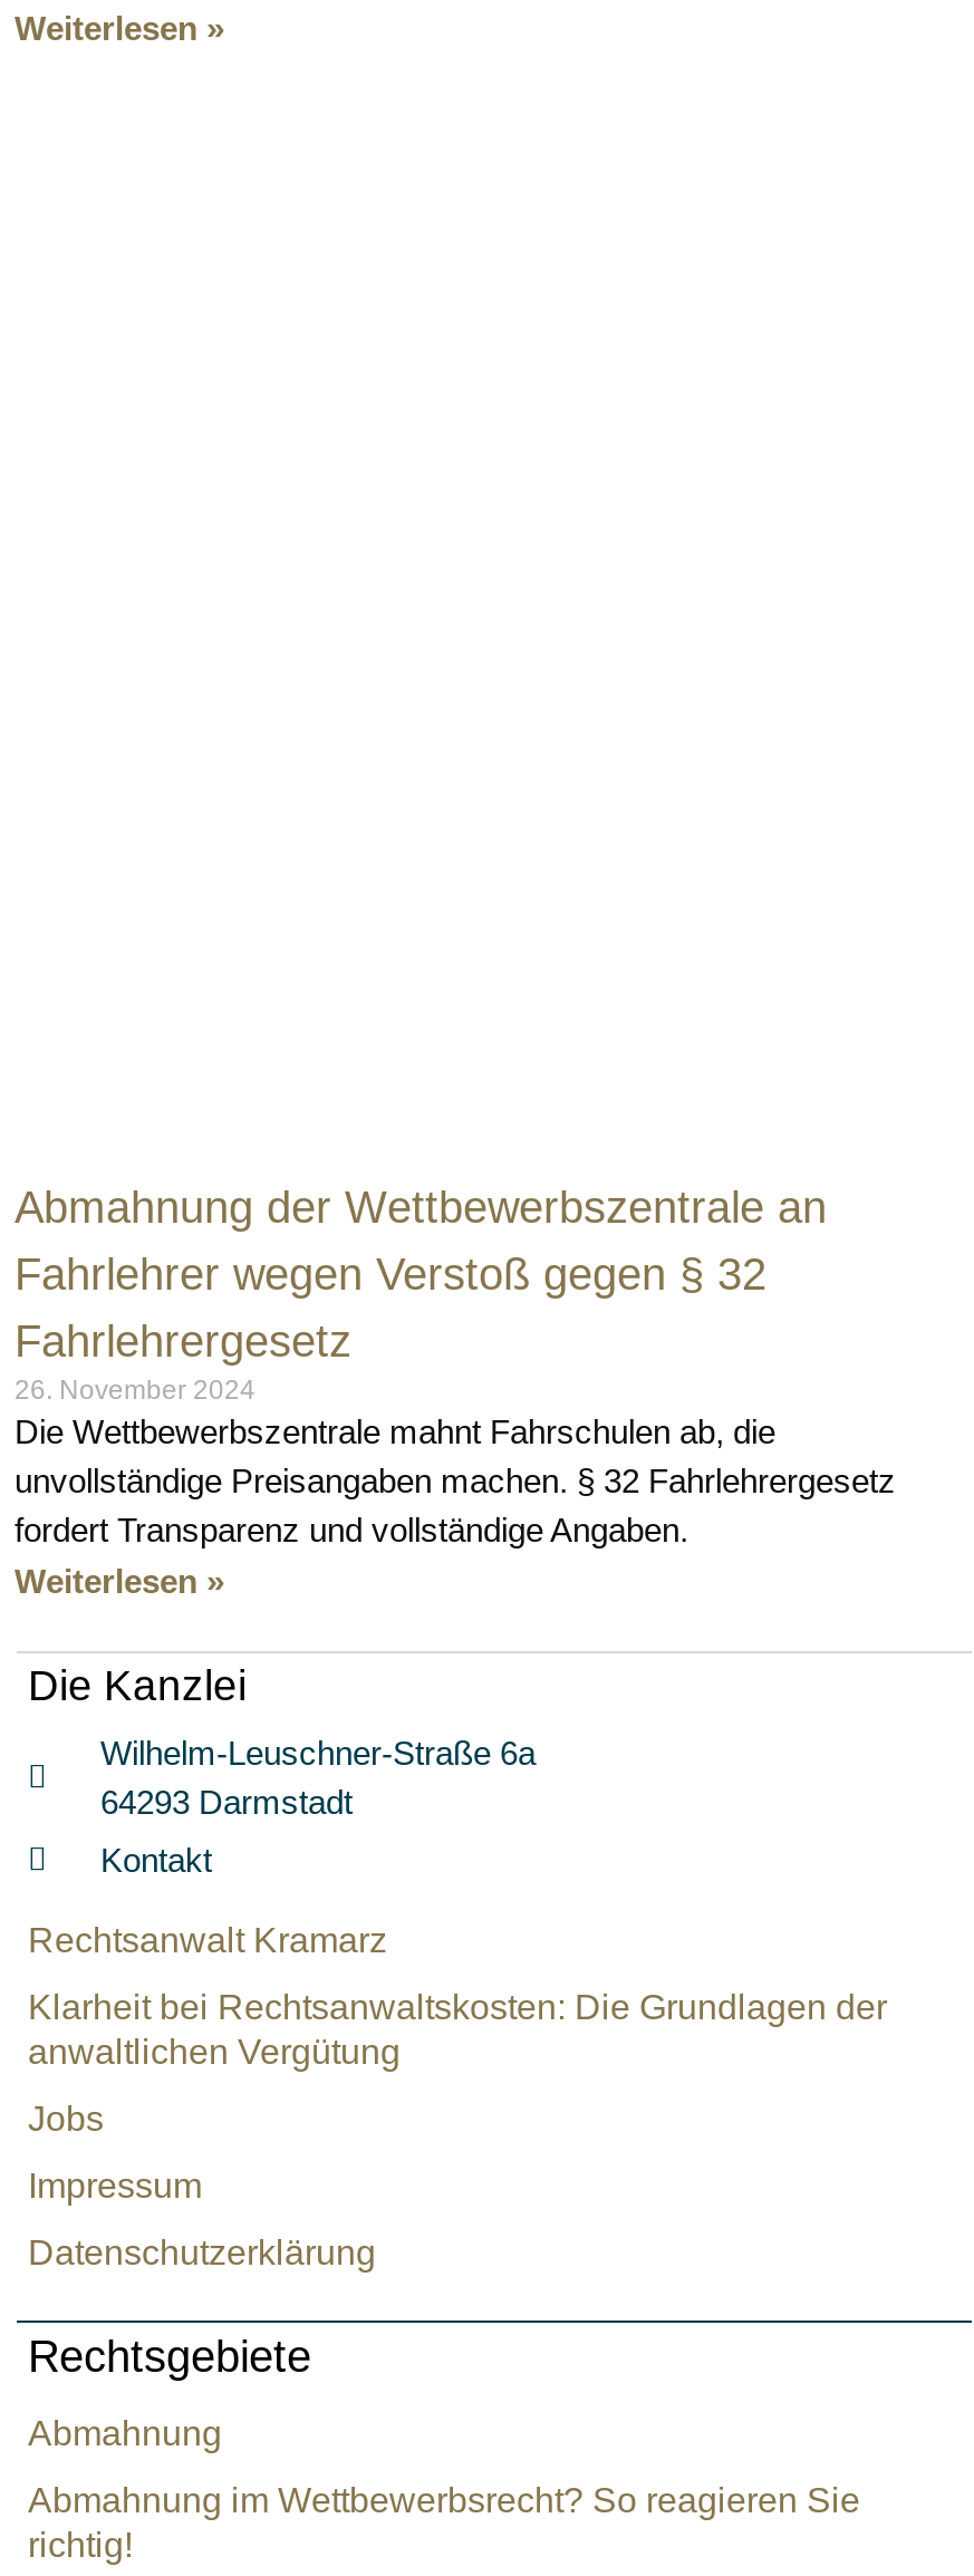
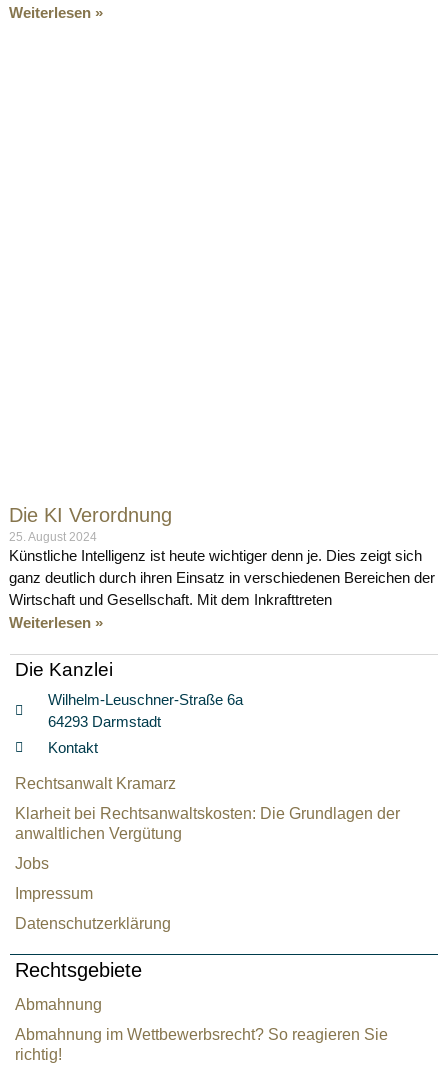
- Abmahnung der Wettbewerbszentrale an
- Fahrlehrer wegen Verstoß gegen § 32
- Fahrlehrergesetz
- 26. November 2024
- Die Wettbewerbszentrale mahnt Fahrschulen ab, die
- unvollständige Preisangaben machen. § 32 Fahrlehrergesetz
- fordert Transparenz und vollständige Angaben.
+ Die KI Verordnung
+ 25. August 2024
+ Künstliche Intelligenz ist heute wichtiger denn je. Dies zeigt sich
+ ganz deutlich durch ihren Einsatz in verschiedenen Bereichen der
+ Wirtschaft und Gesellschaft. Mit dem Inkrafttreten
